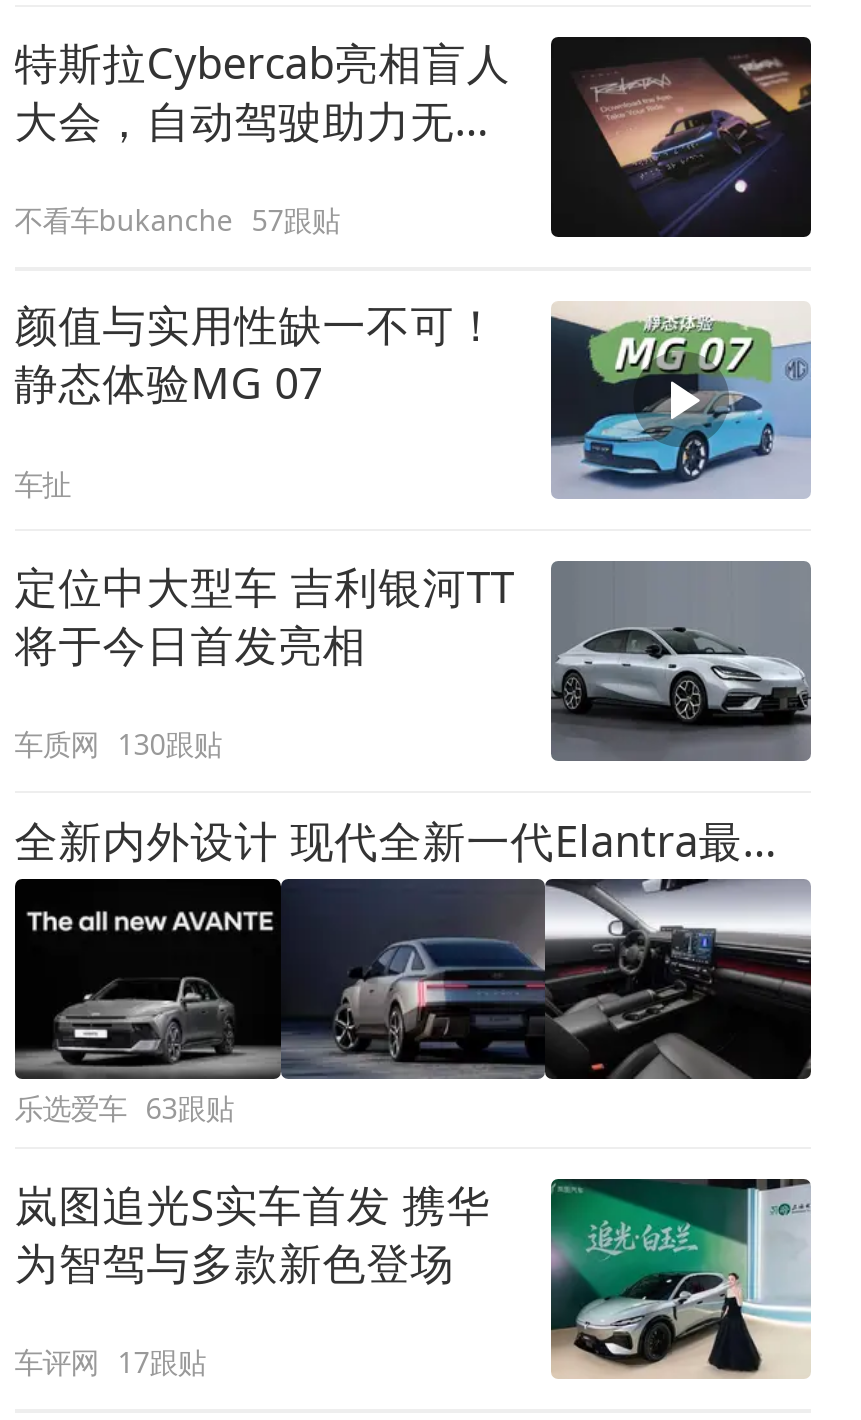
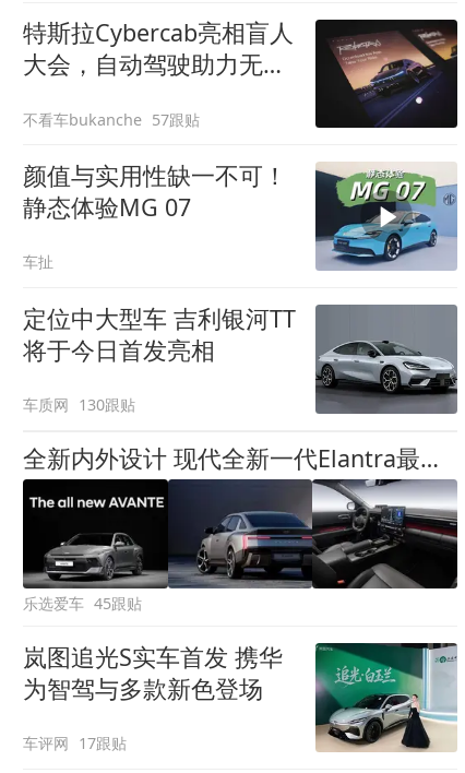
- 乐选爱车 63跟贴
+ 乐选爱车 45跟贴
